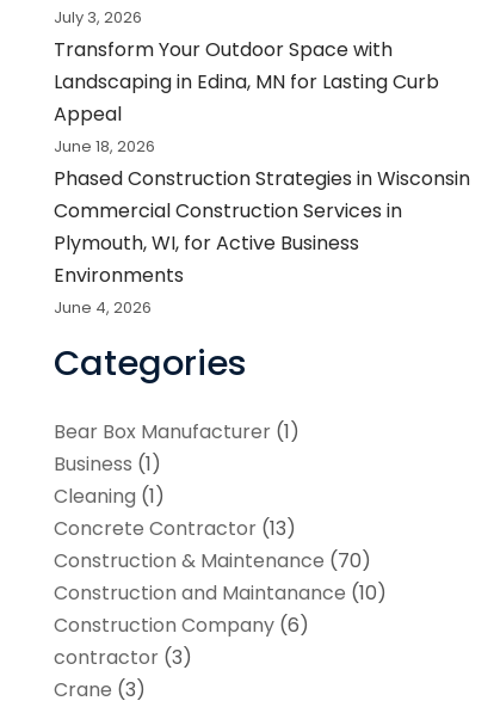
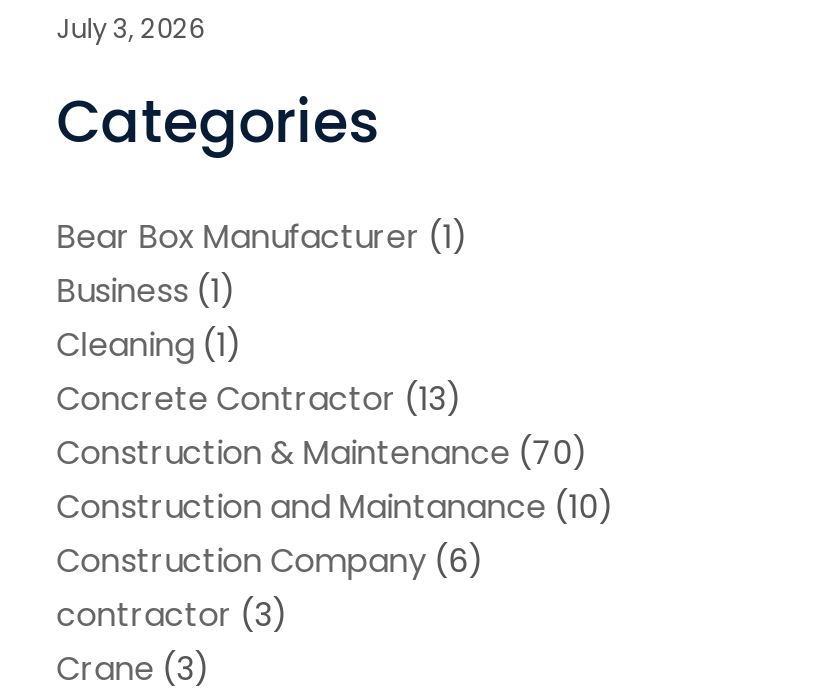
- Transform Your Outdoor Space with
- Landscaping in Edina, MN for Lasting Curb
- Appeal
- June 18, 2026
- Phased Construction Strategies in Wisconsin
- Commercial Construction Services in
- Plymouth, WI, for Active Business
- Environments
- June 4, 2026
